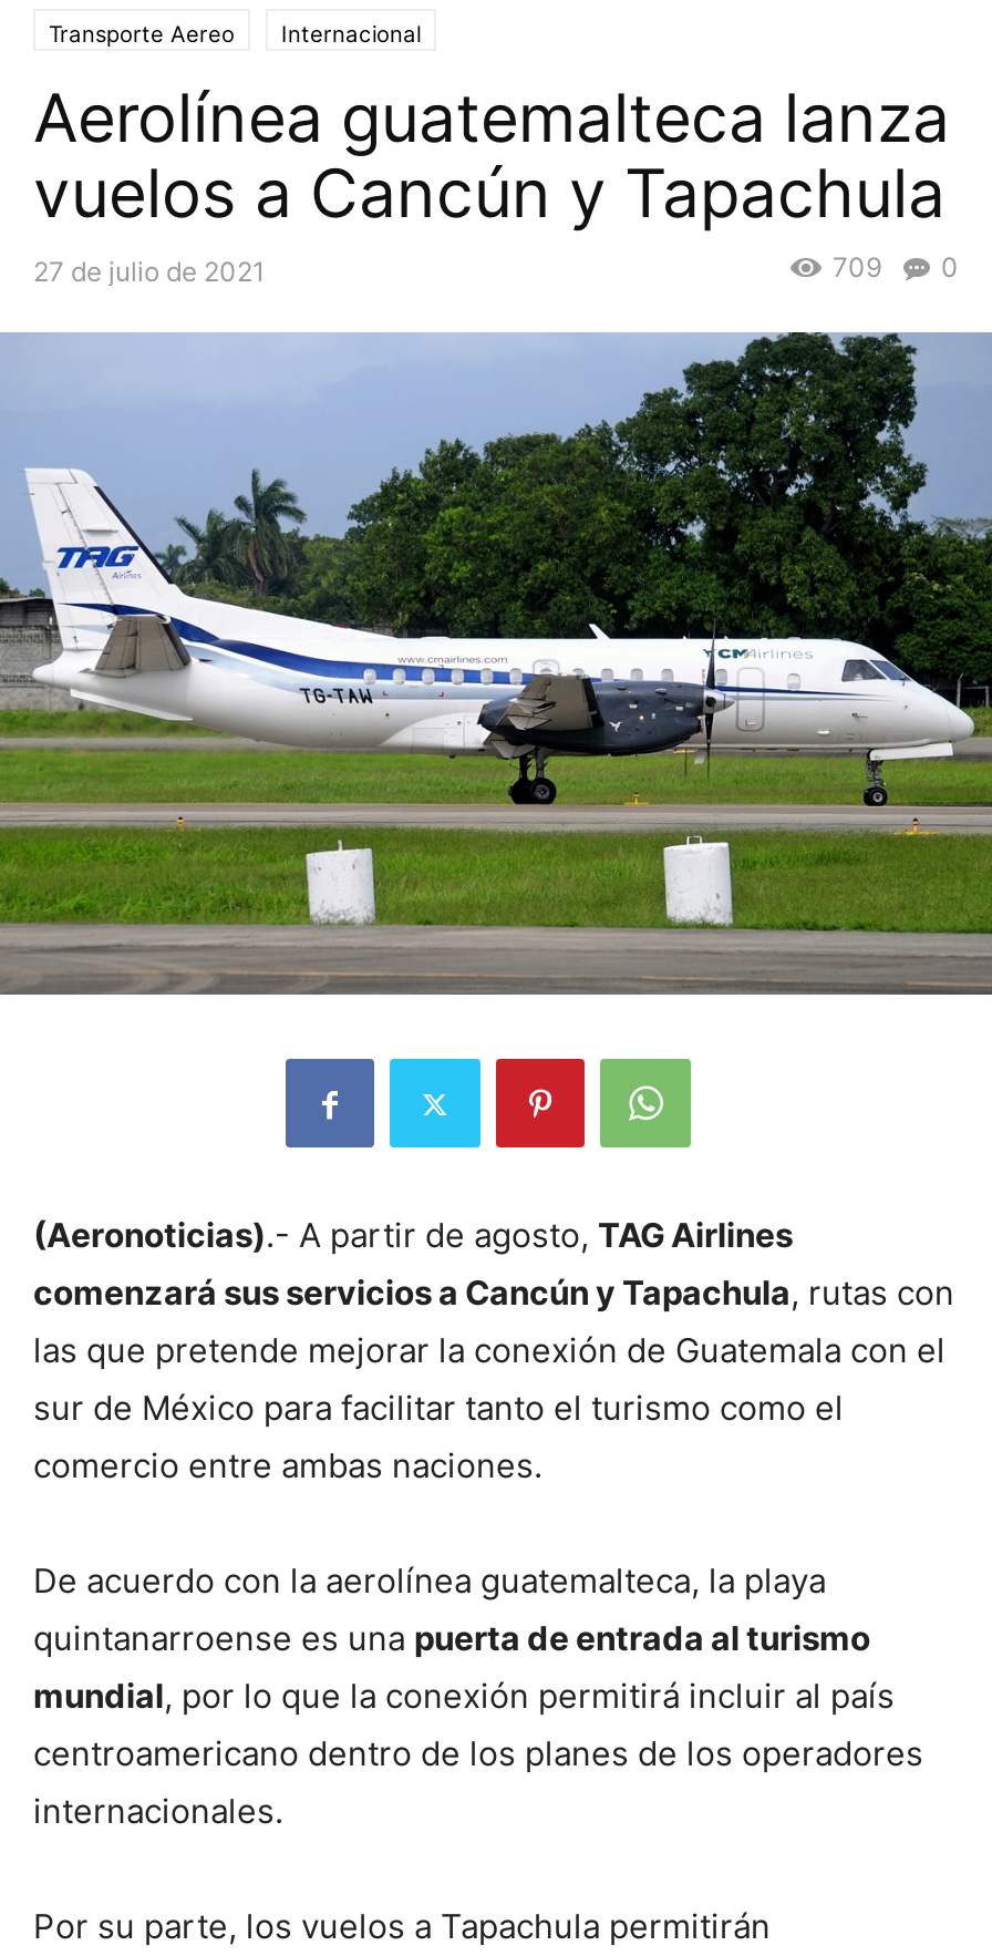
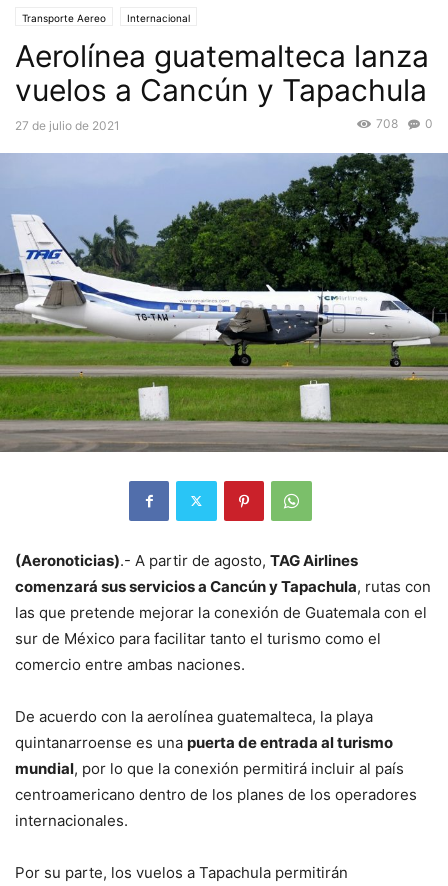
- 709 0
+ 708 0
